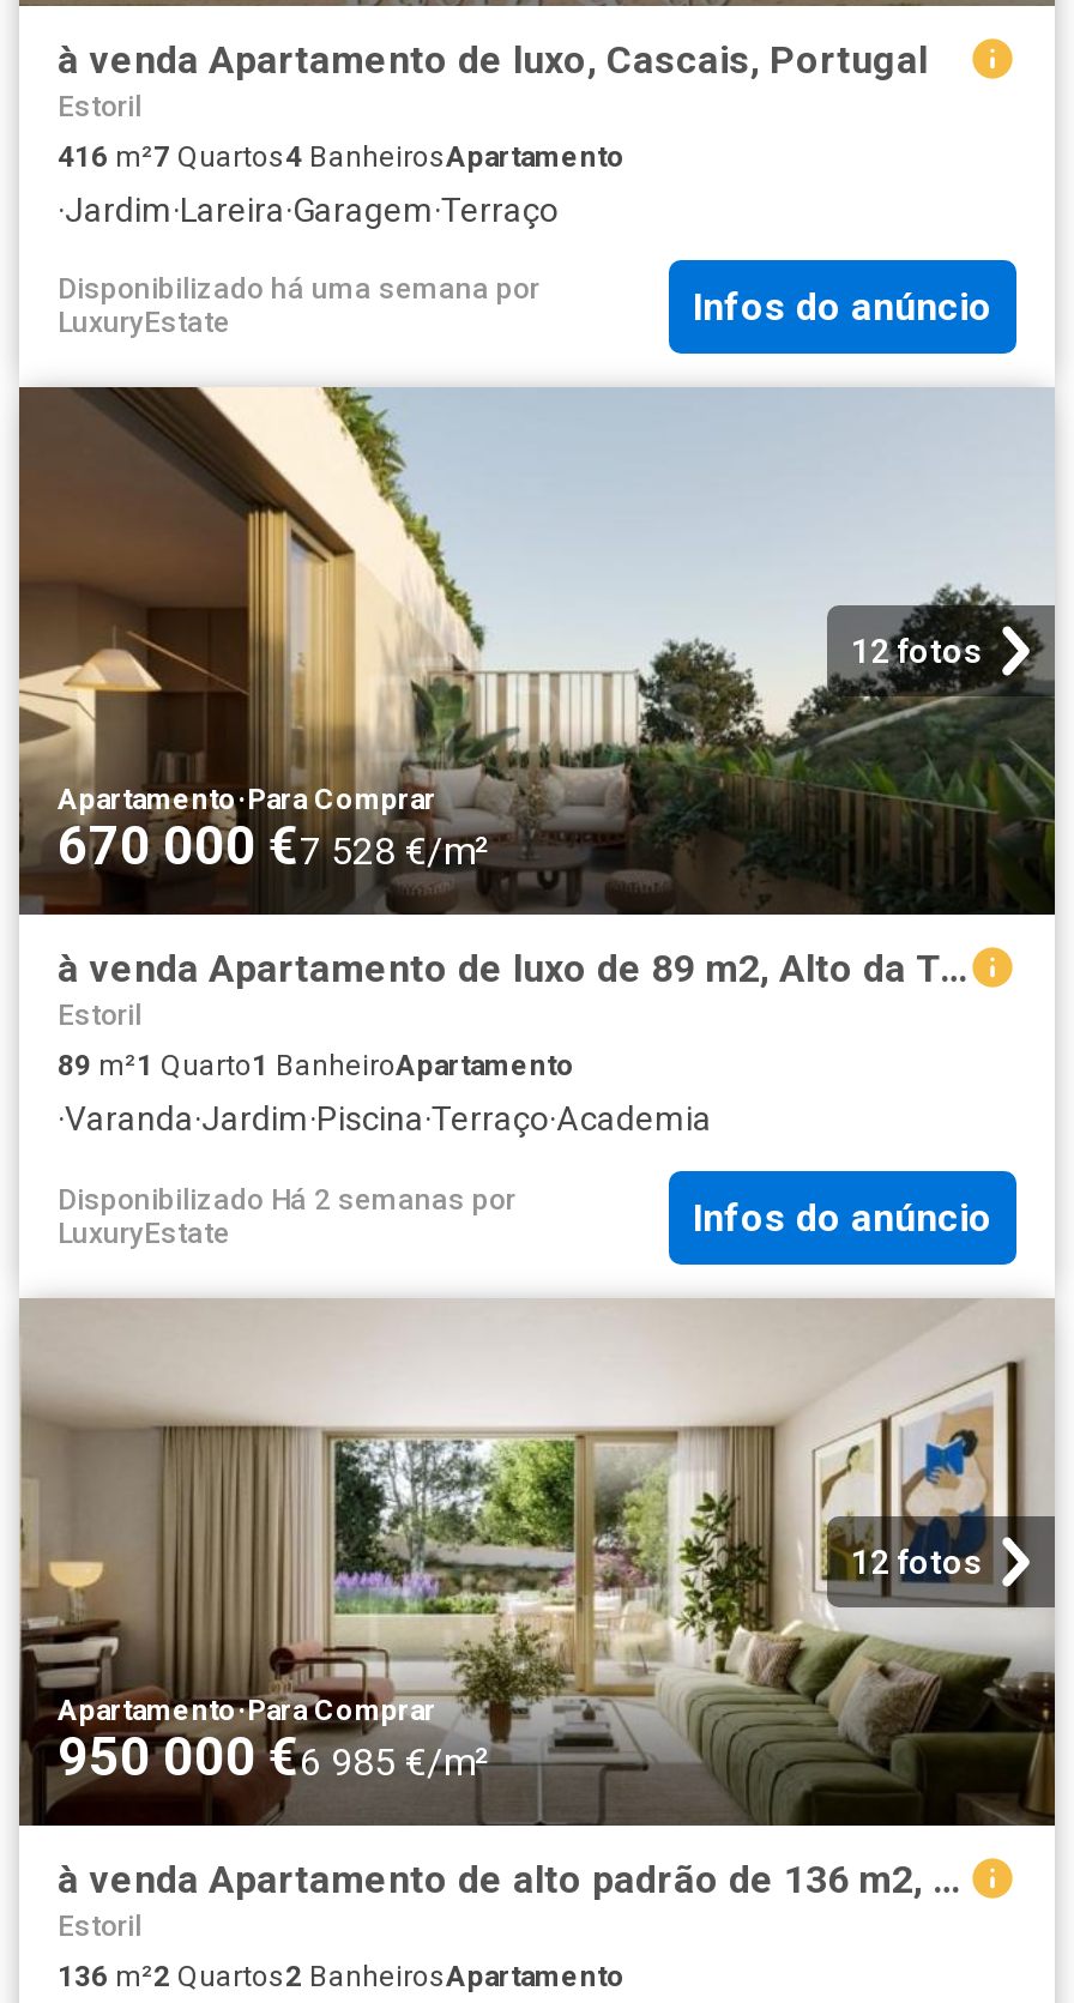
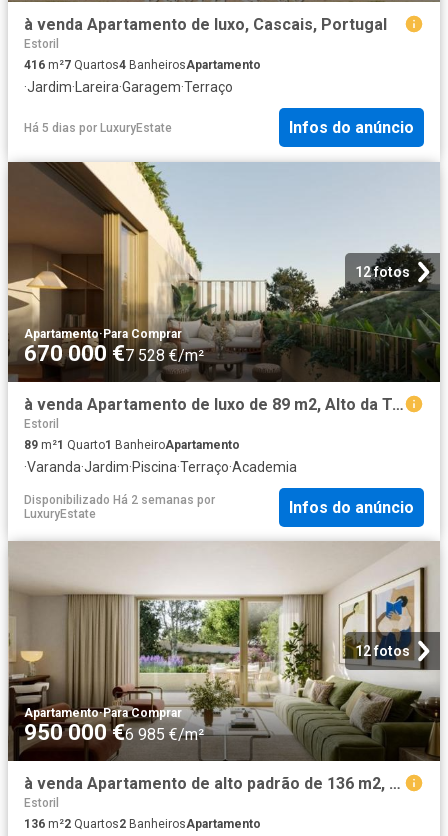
- Disponibilizado há uma semana por
- LuxuryEstate
+ Há 5 dias por LuxuryEstate
